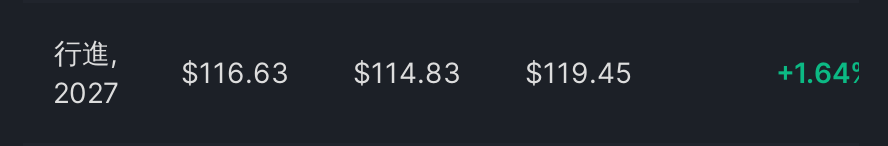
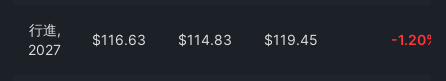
- +1.64%
+ -1.20%
